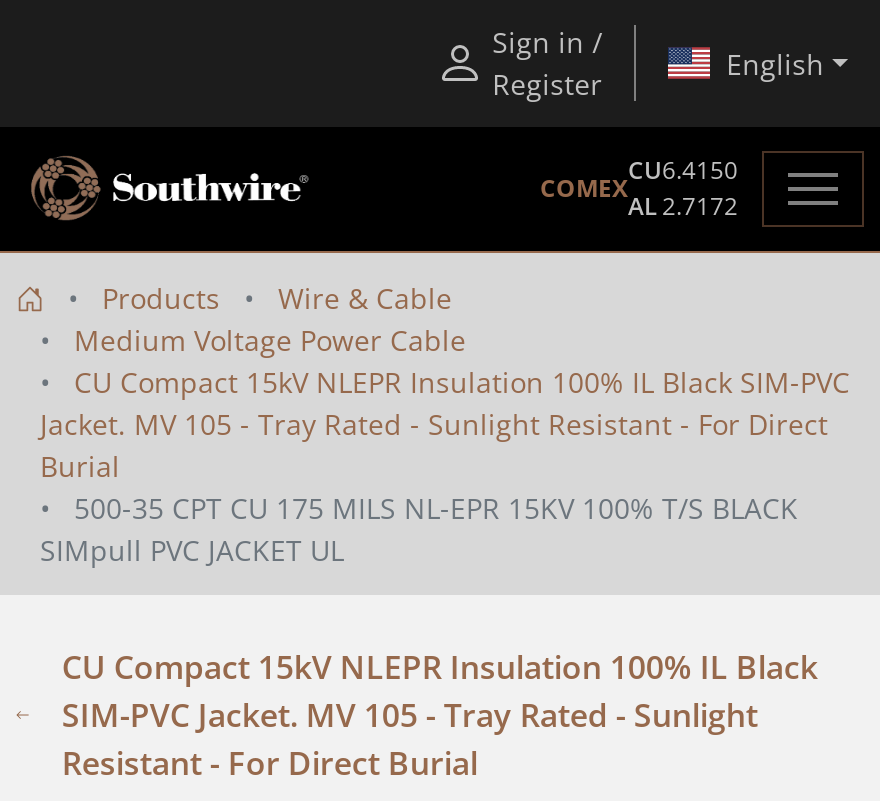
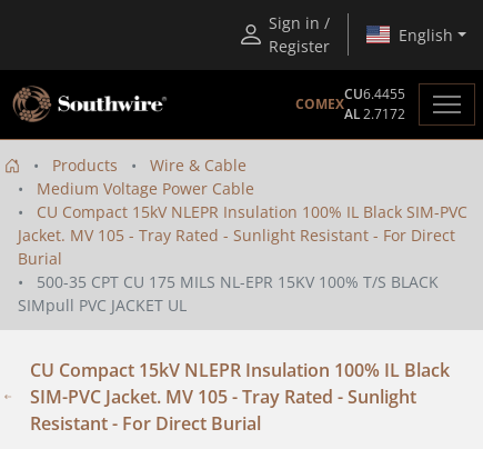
- CU6.4150
+ CU6.4455
